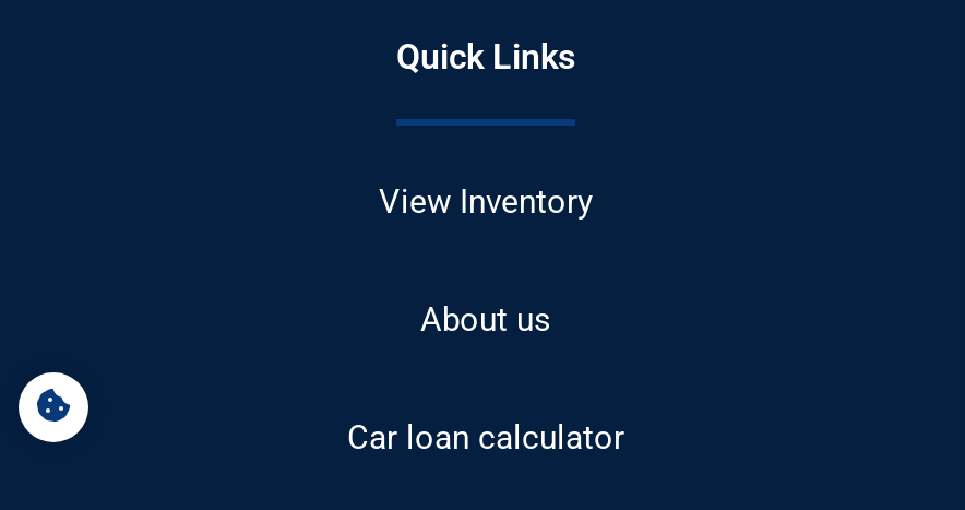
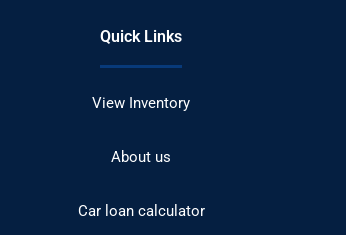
- [image]
